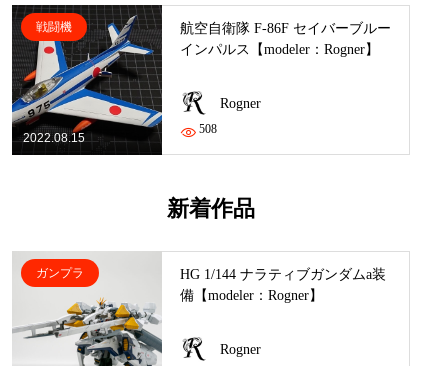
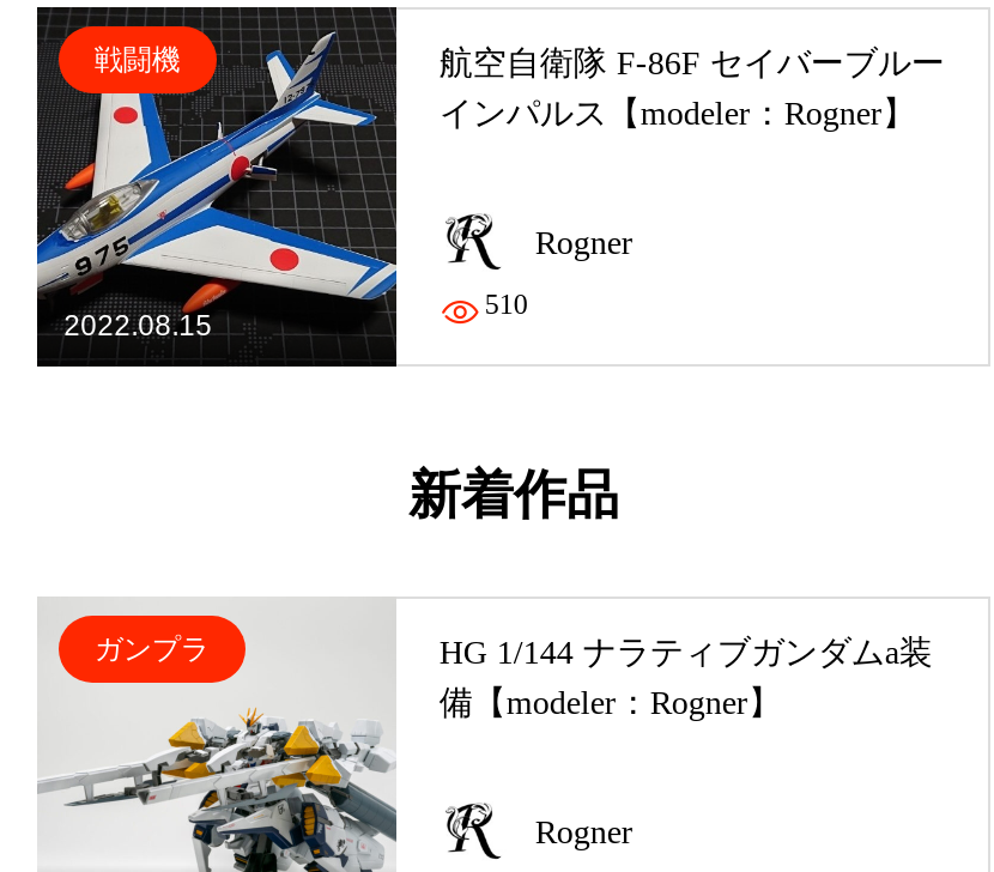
- 508
+ 510
